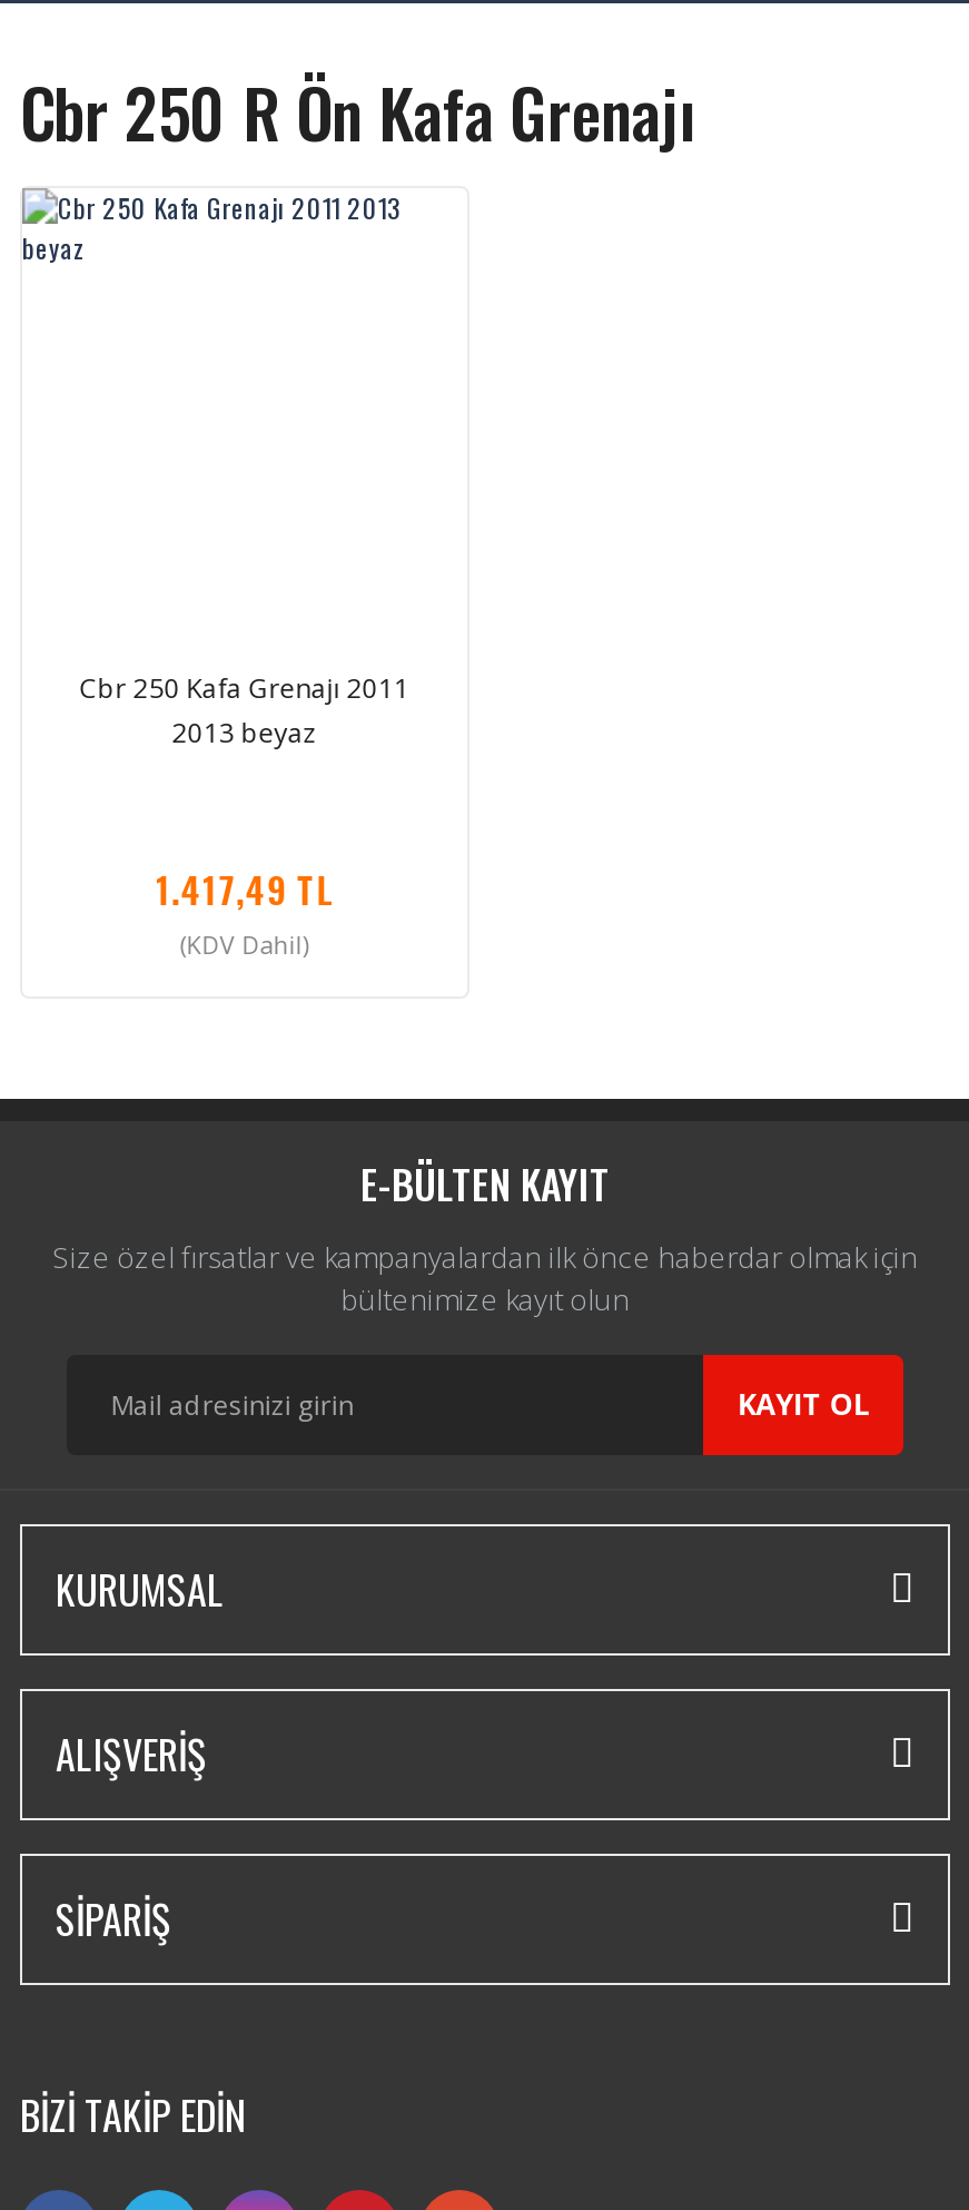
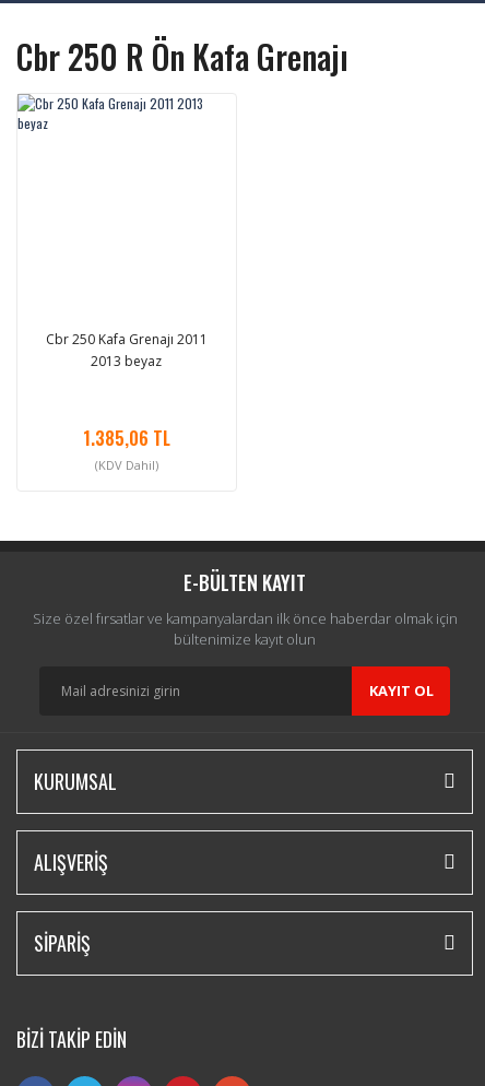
- 1.417,49 TL
+ 1.385,06 TL
